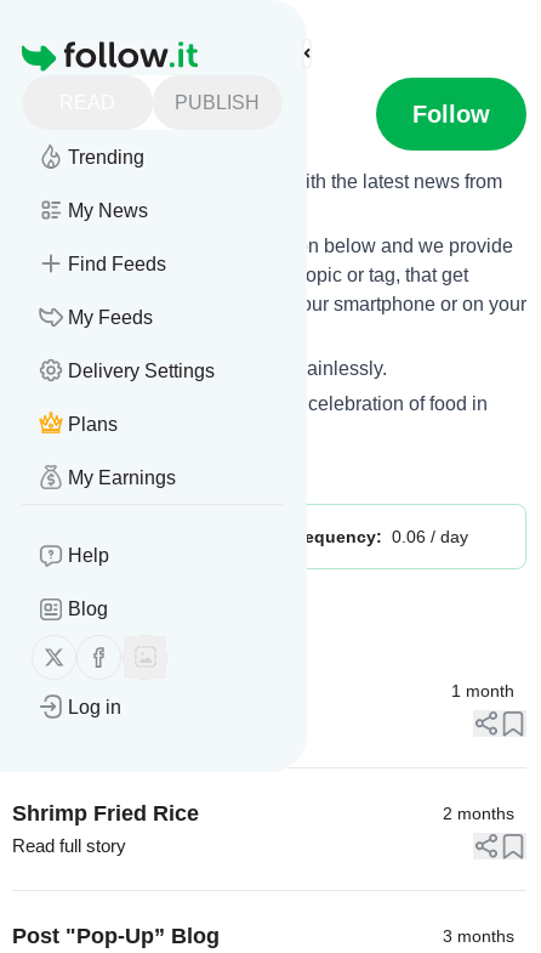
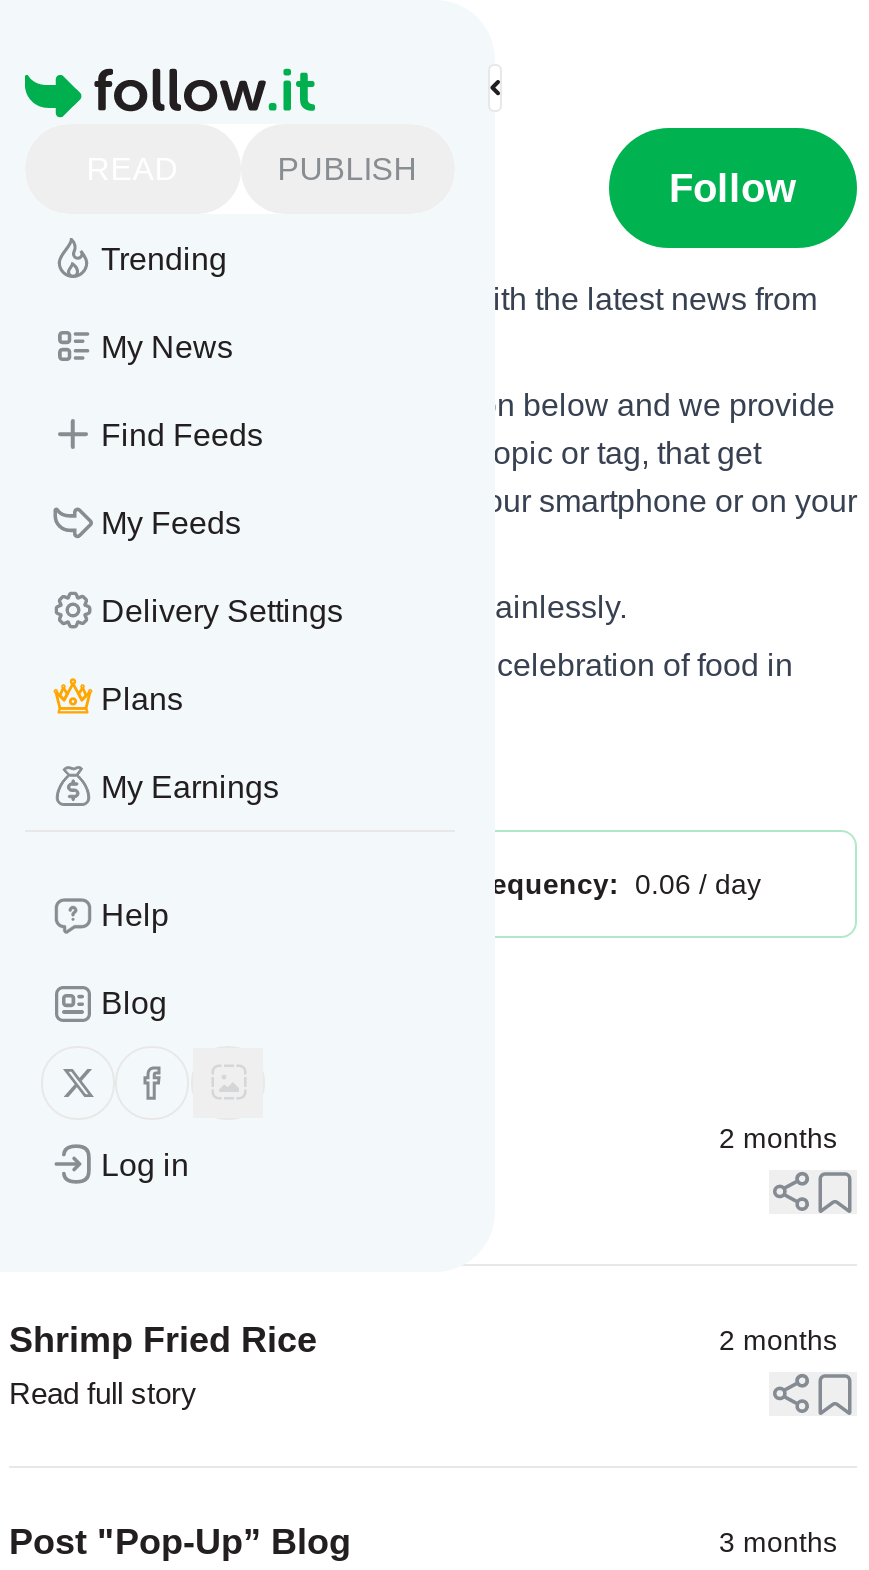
- 1 month
+ 2 months
